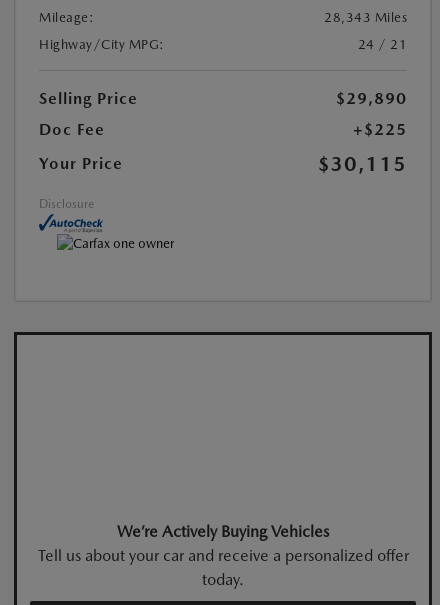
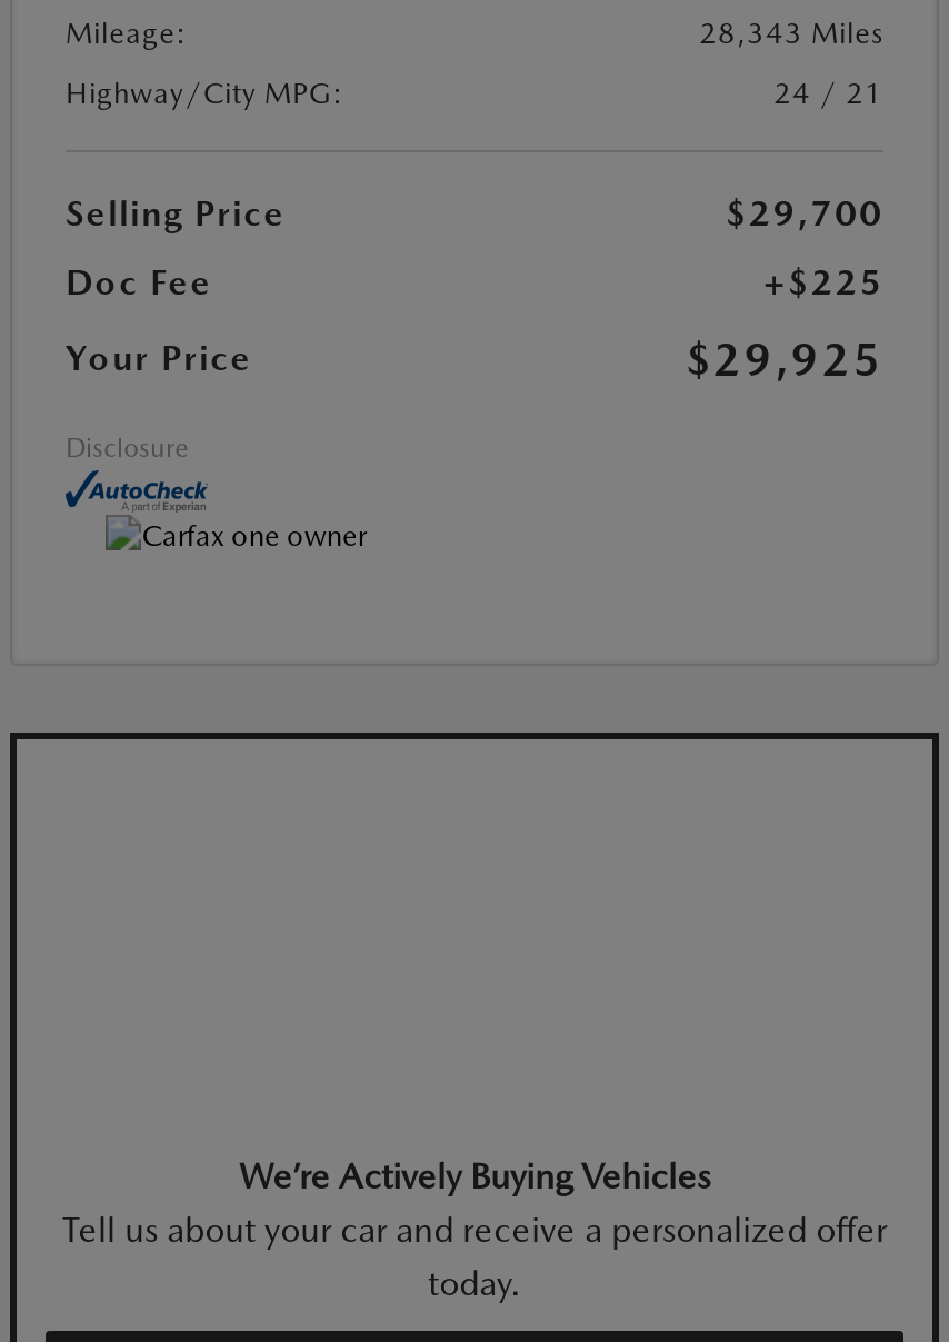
- $29,890
+ $29,700

- $30,115
+ $29,925
